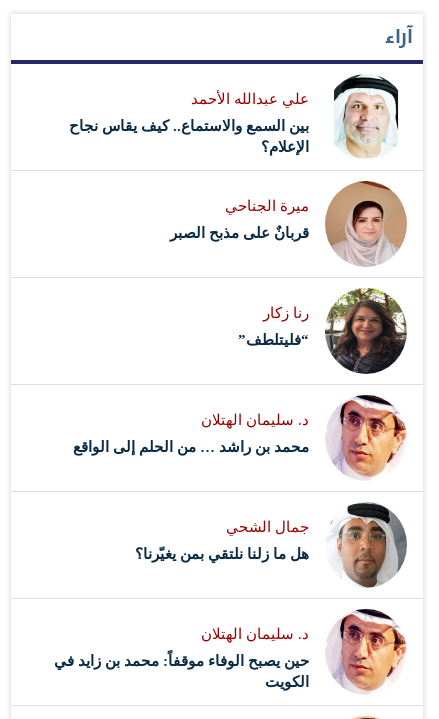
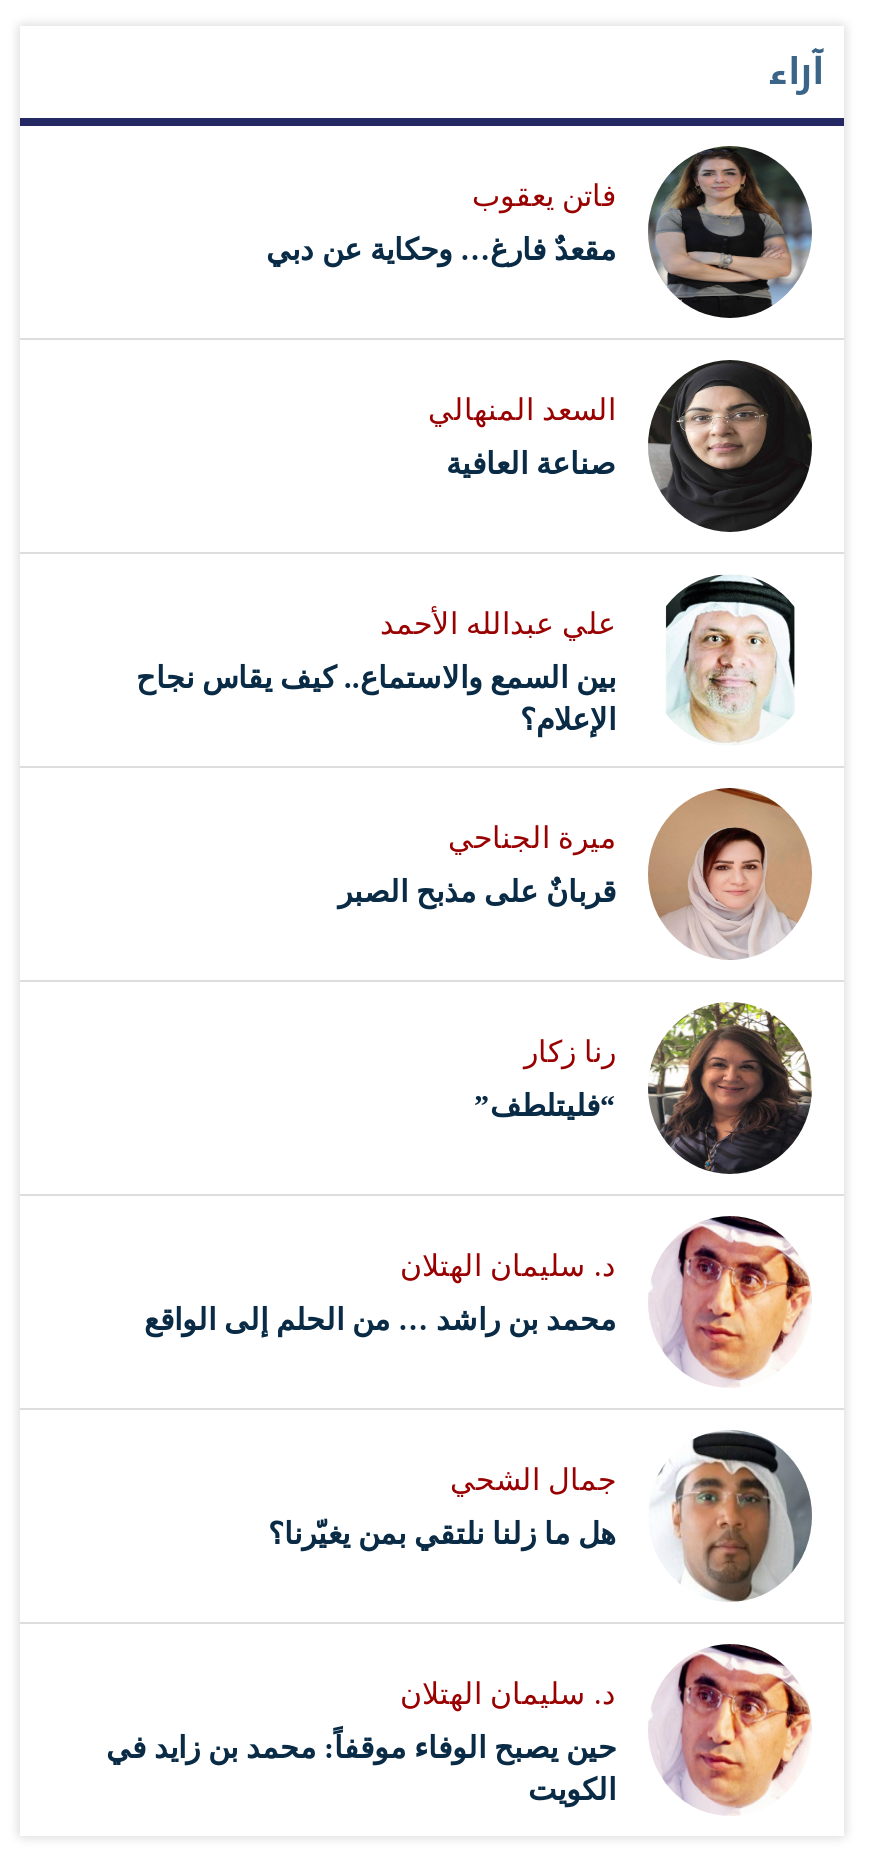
+ [image]
+ فاتن يعقوب
+ مقعدٌ فارغ… وحكاية عن دبي

+ [image]
+ السعد المنهالي
+ صناعة العافية
